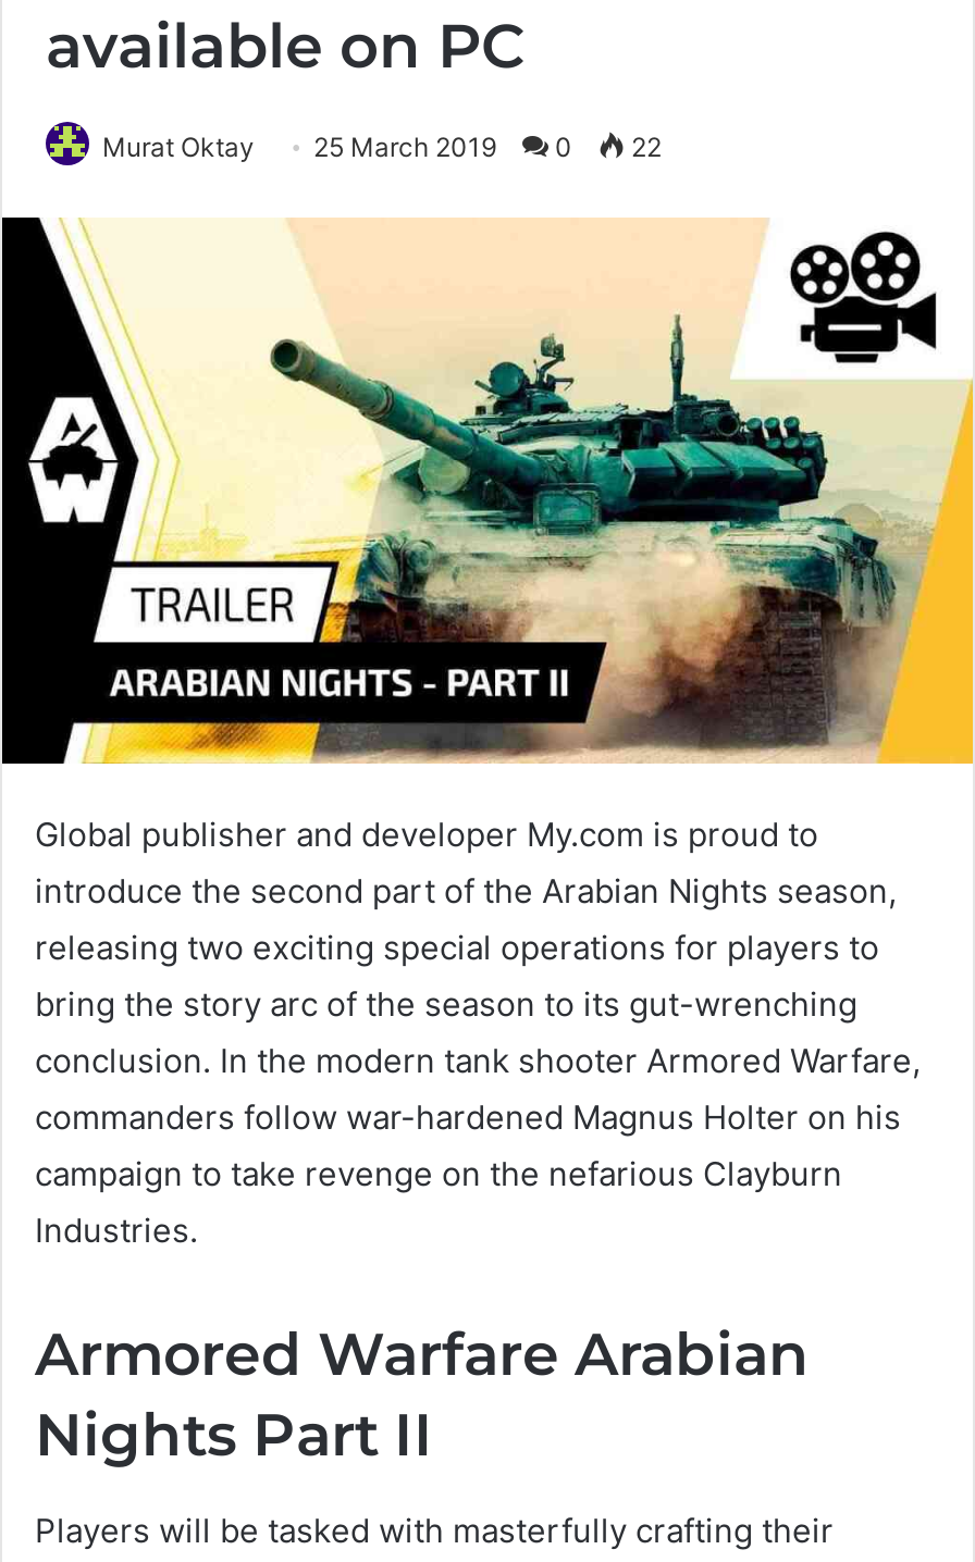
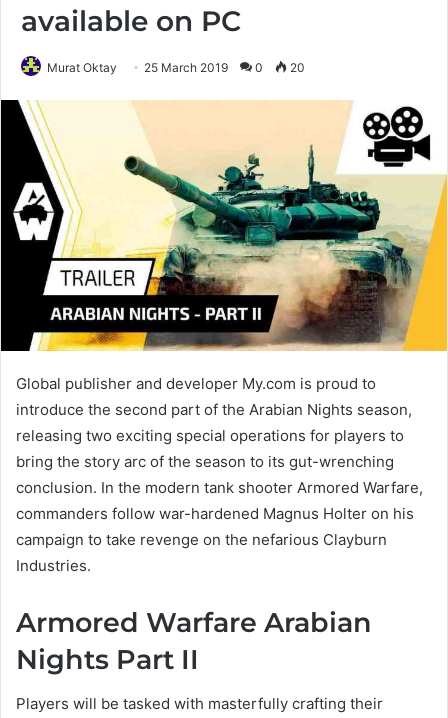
- Murat Oktay 25 March 2019 0 22
+ Murat Oktay 25 March 2019 0 20
